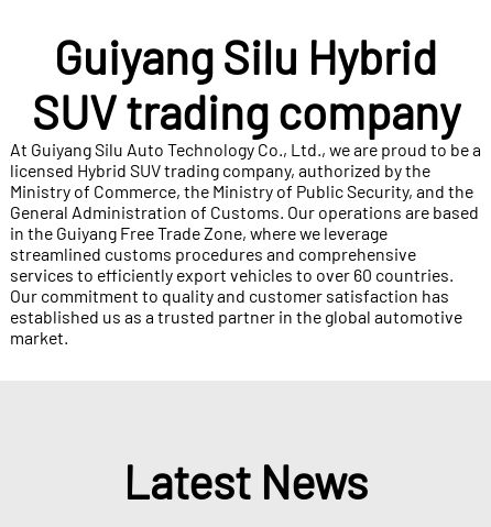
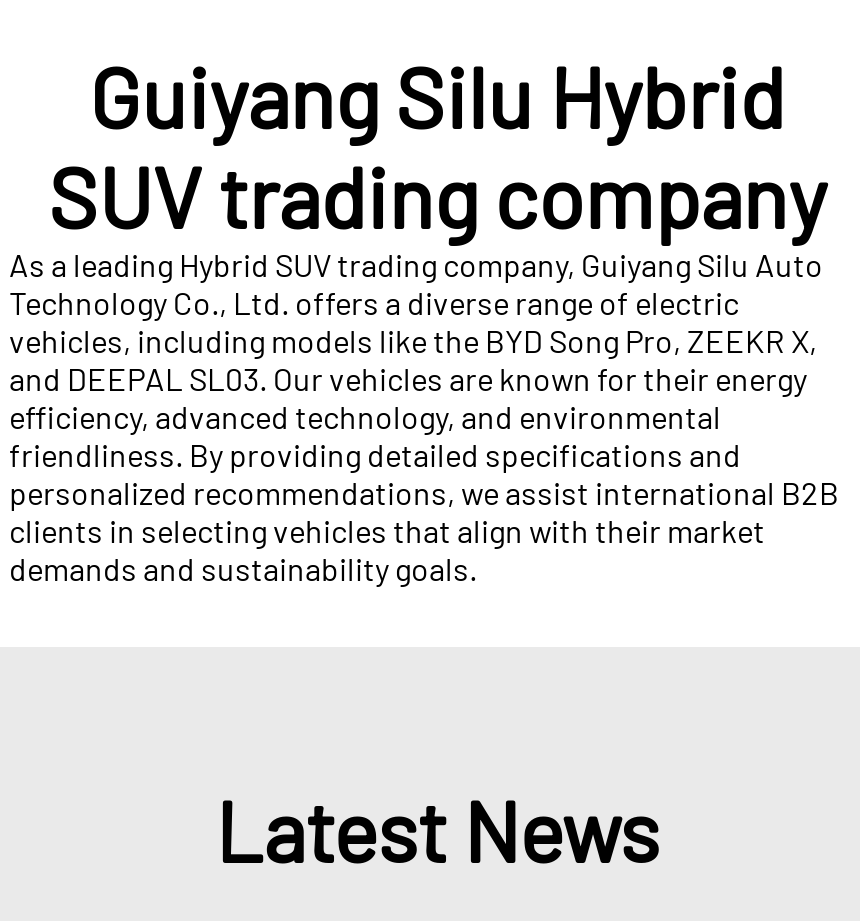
- At Guiyang Silu Auto Technology Co., Ltd., we are proud to be a
- licensed Hybrid SUV trading company, authorized by the
- Ministry of Commerce, the Ministry of Public Security, and the
- General Administration of Customs. Our operations are based
- in the Guiyang Free Trade Zone, where we leverage
- streamlined customs procedures and comprehensive
- services to efficiently export vehicles to over 60 countries.
- Our commitment to quality and customer satisfaction has
- established us as a trusted partner in the global automotive
- market.
+ As a leading Hybrid SUV trading company, Guiyang Silu Auto
+ Technology Co., Ltd. offers a diverse range of electric
+ vehicles, including models like the BYD Song Pro, ZEEKR X,
+ and DEEPAL SL03. Our vehicles are known for their energy
+ efficiency, advanced technology, and environmental
+ friendliness. By providing detailed specifications and
+ personalized recommendations, we assist international B2B
+ clients in selecting vehicles that align with their market
+ demands and sustainability goals.
